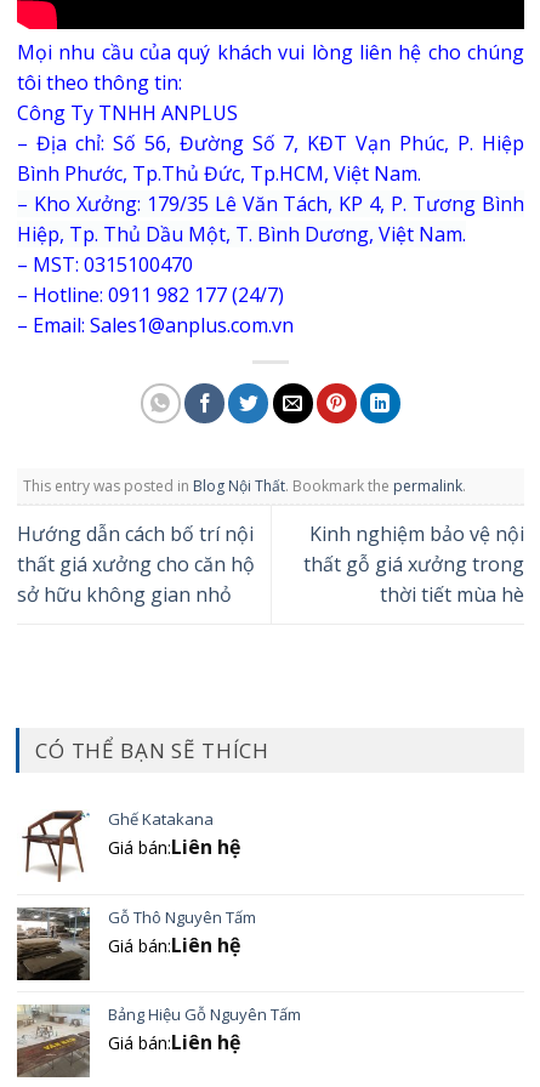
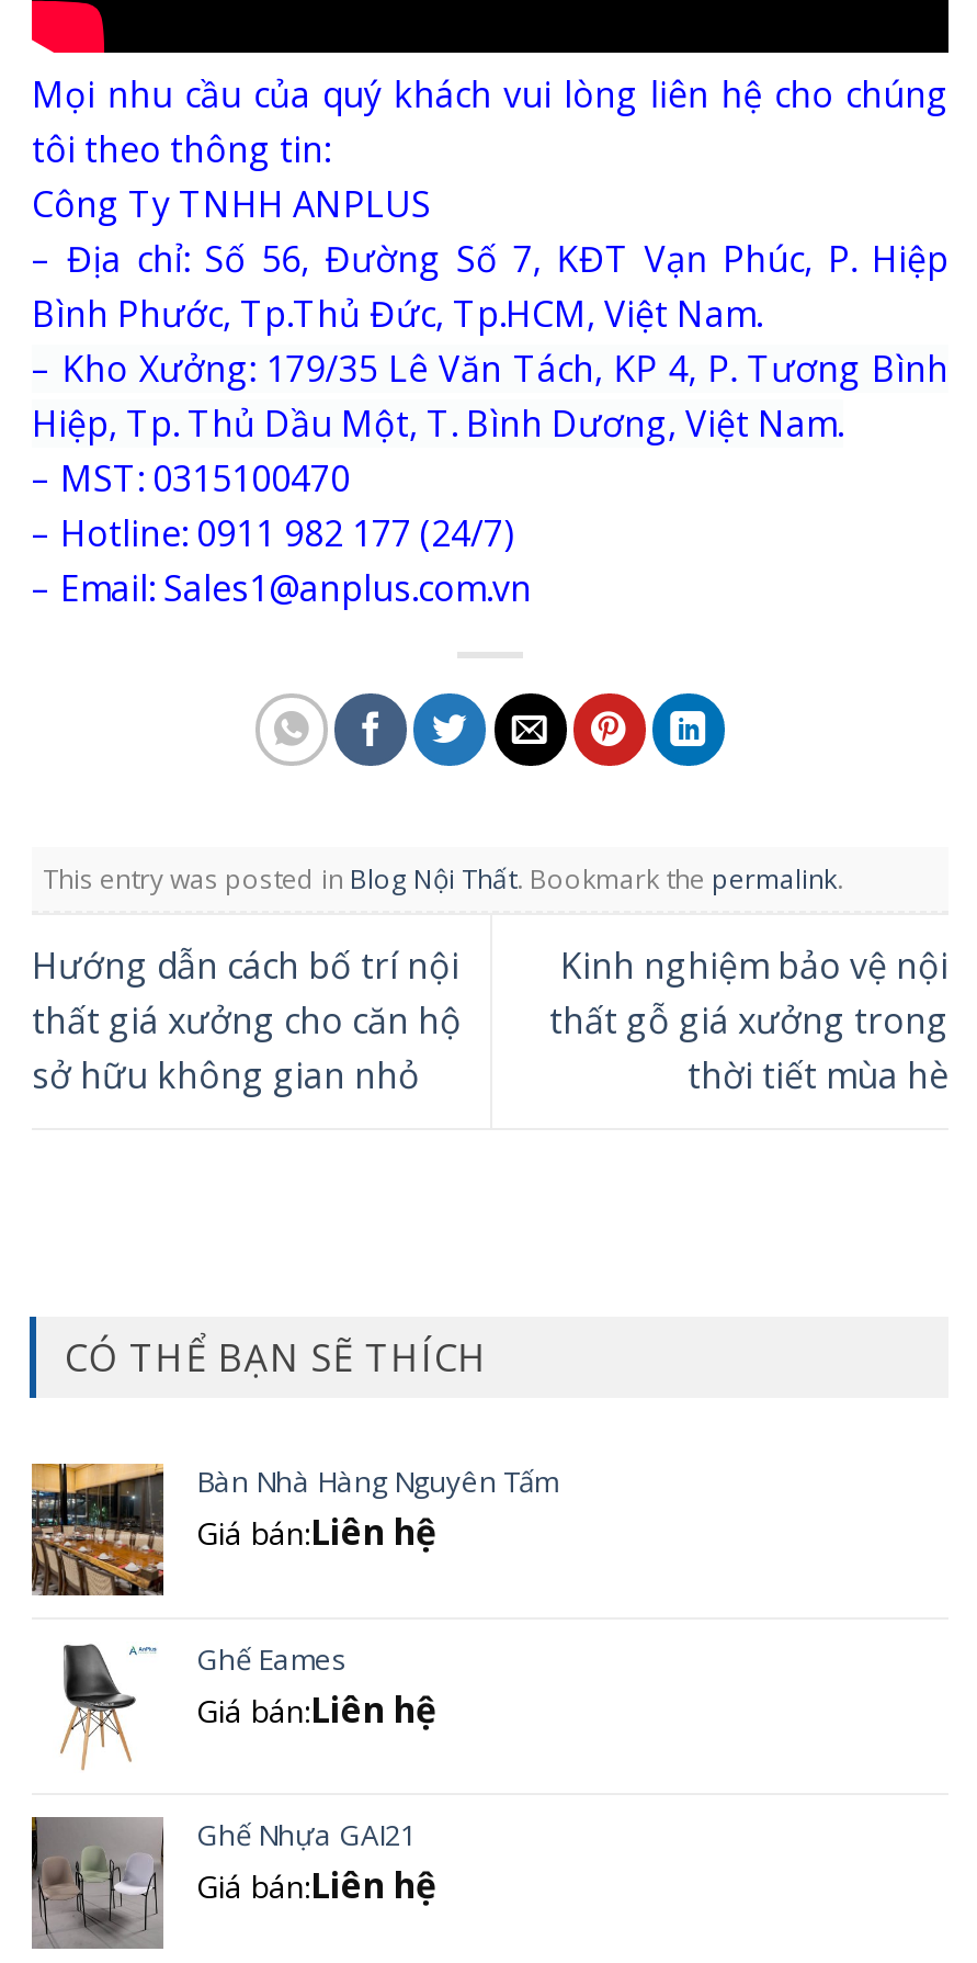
- [image]
- Ghế Katakana
+ [image]
+ Bàn Nhà Hàng Nguyên Tấm

- [image]
- Gỗ Thô Nguyên Tấm
+ [image]
+ Ghế Eames

- [image]
- Bảng Hiệu Gỗ Nguyên Tấm
+ [image]
+ Ghế Nhựa GAI21
